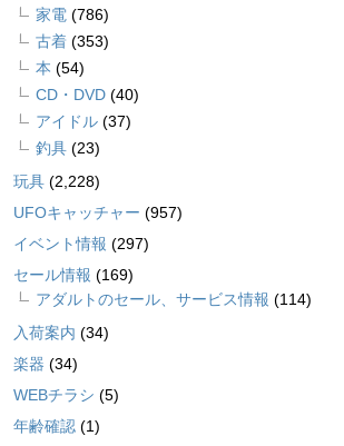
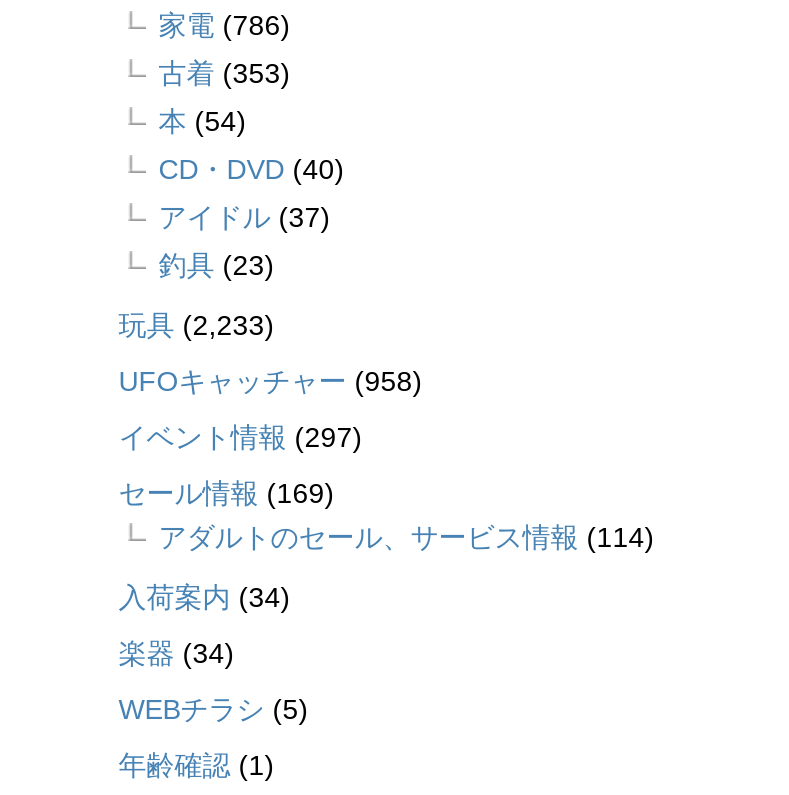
- 玩具(2,228)
+ 玩具(2,233)

- UFOキャッチャー(957)
+ UFOキャッチャー(958)
